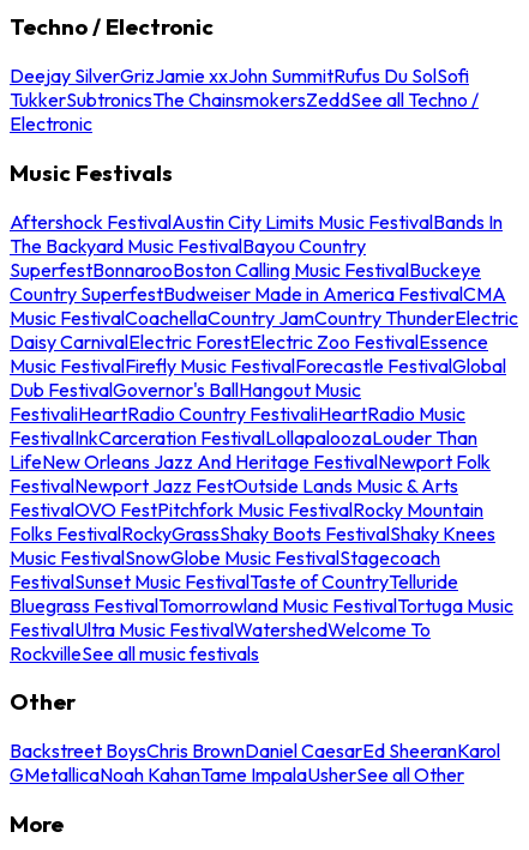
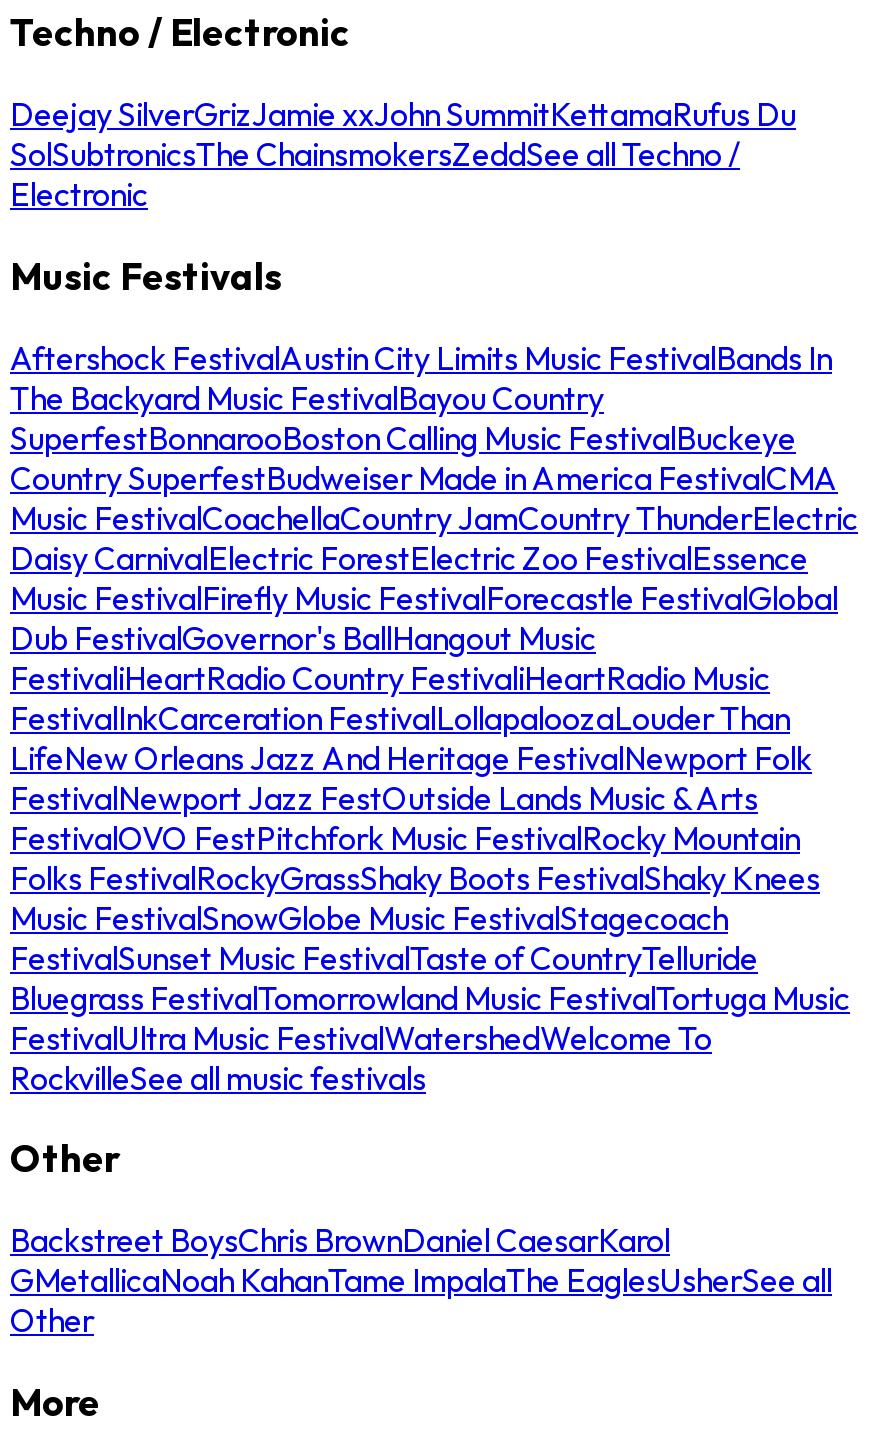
- Deejay SilverGrizJamie xxJohn SummitRufus Du SolSofi
- TukkerSubtronicsThe ChainsmokersZeddSee all Techno /
+ Deejay SilverGrizJamie xxJohn SummitKettamaRufus Du
+ SolSubtronicsThe ChainsmokersZeddSee all Techno /

- Backstreet BoysChris BrownDaniel CaesarEd SheeranKarol
- GMetallicaNoah KahanTame ImpalaUsherSee all Other
+ Backstreet BoysChris BrownDaniel CaesarKarol
+ GMetallicaNoah KahanTame ImpalaThe EaglesUsherSee all
+ Other
